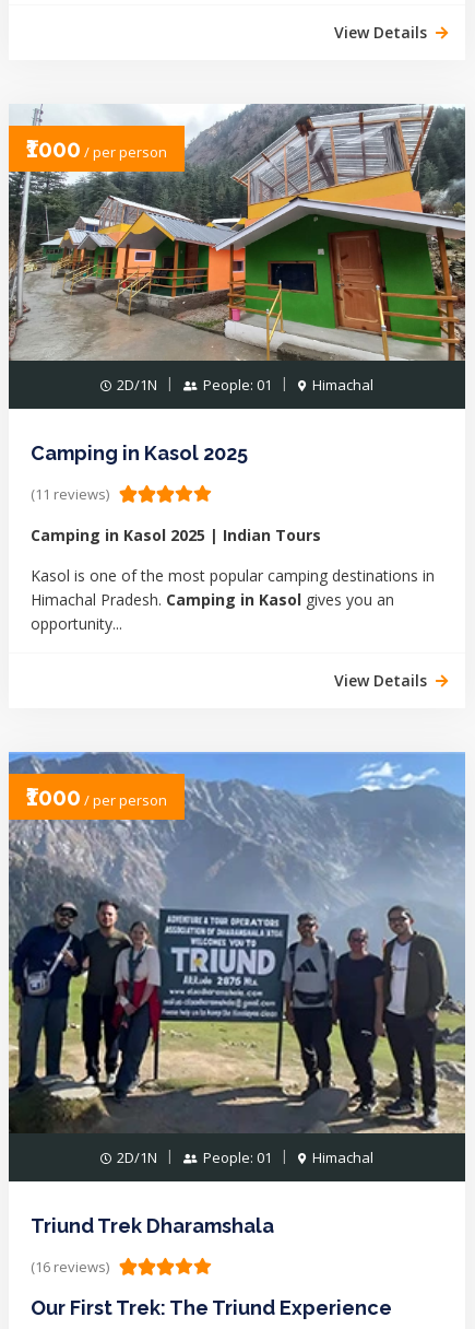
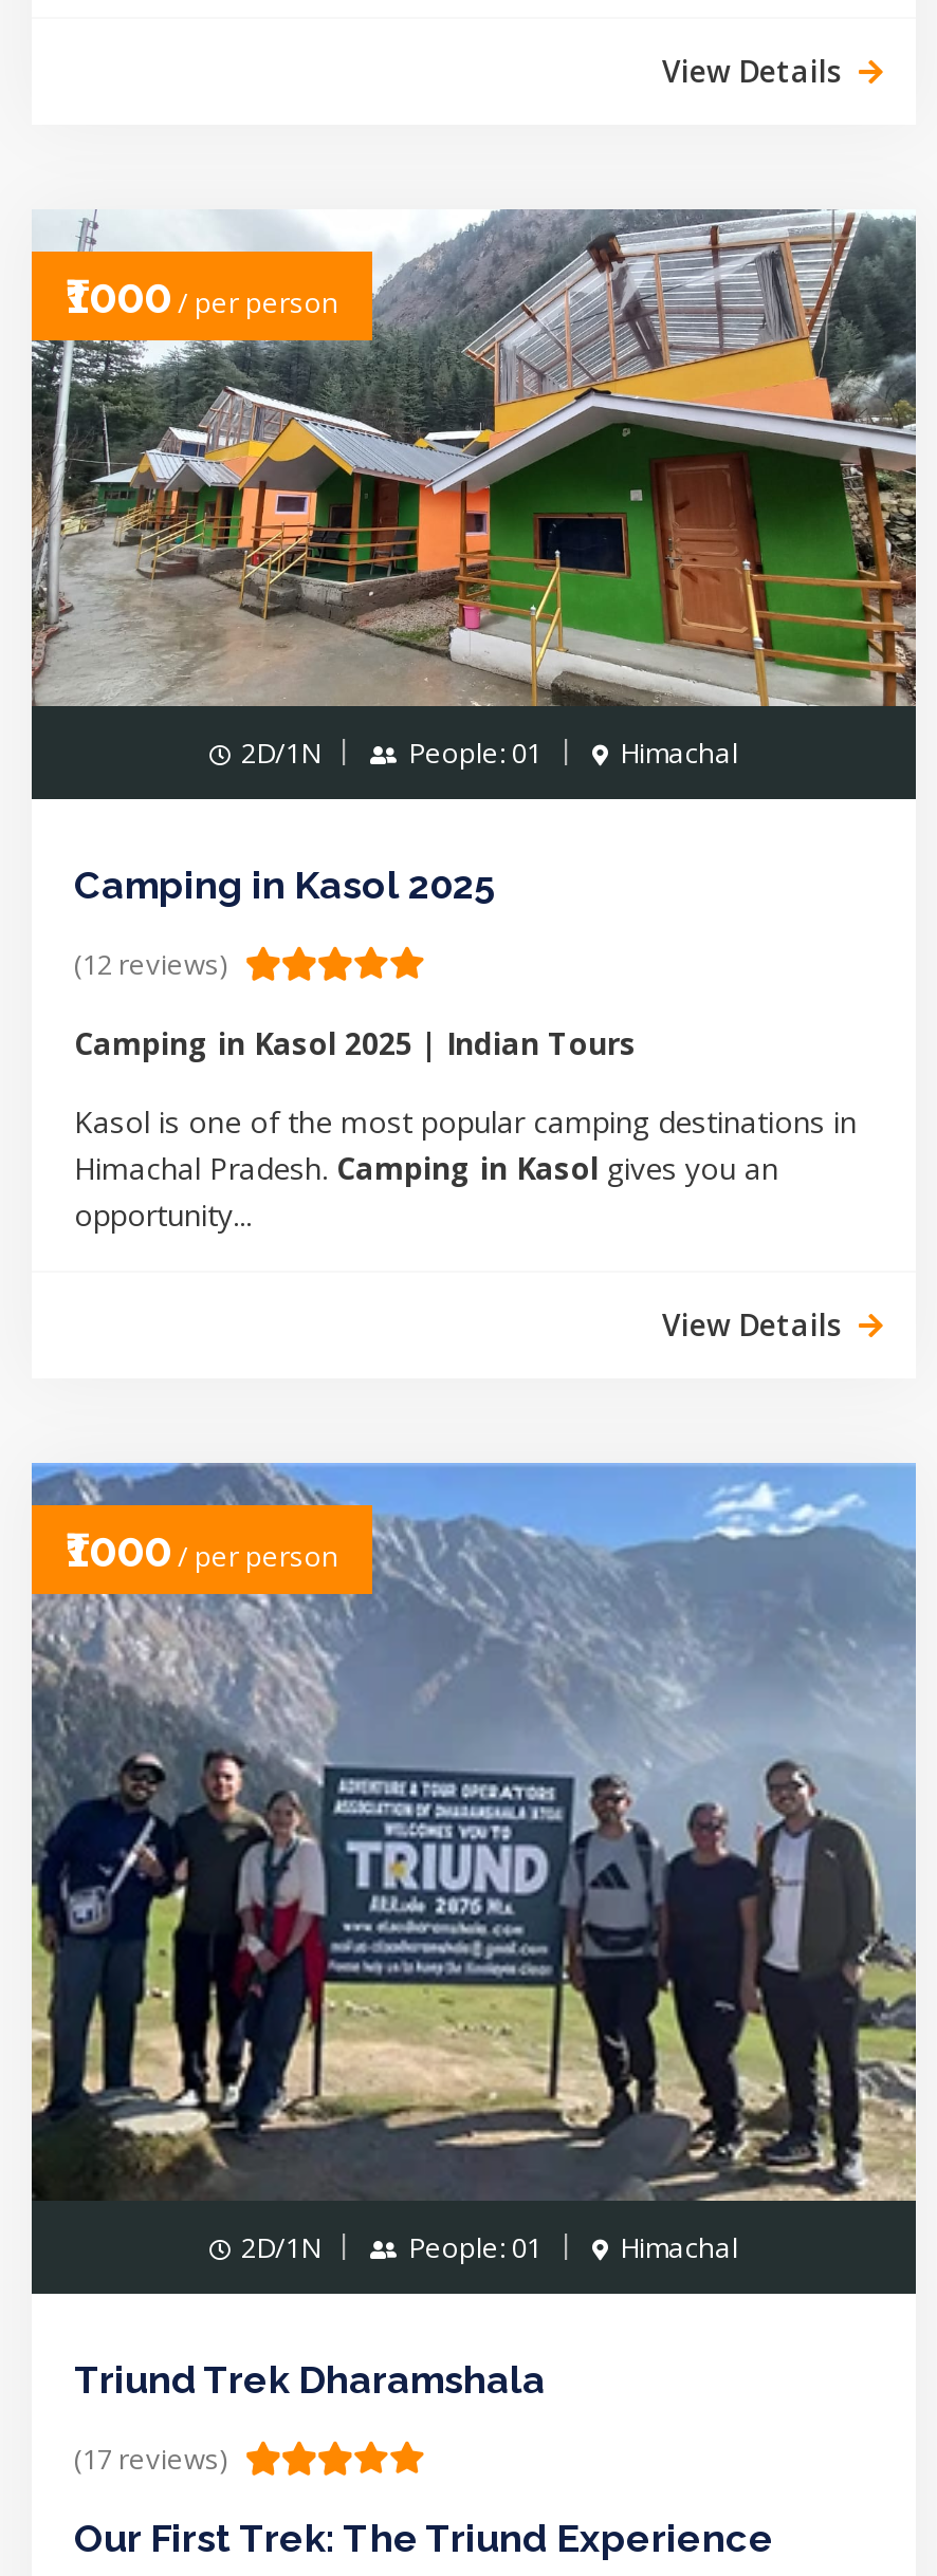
- (11 reviews)
+ (12 reviews)

- (16 reviews)
+ (17 reviews)
